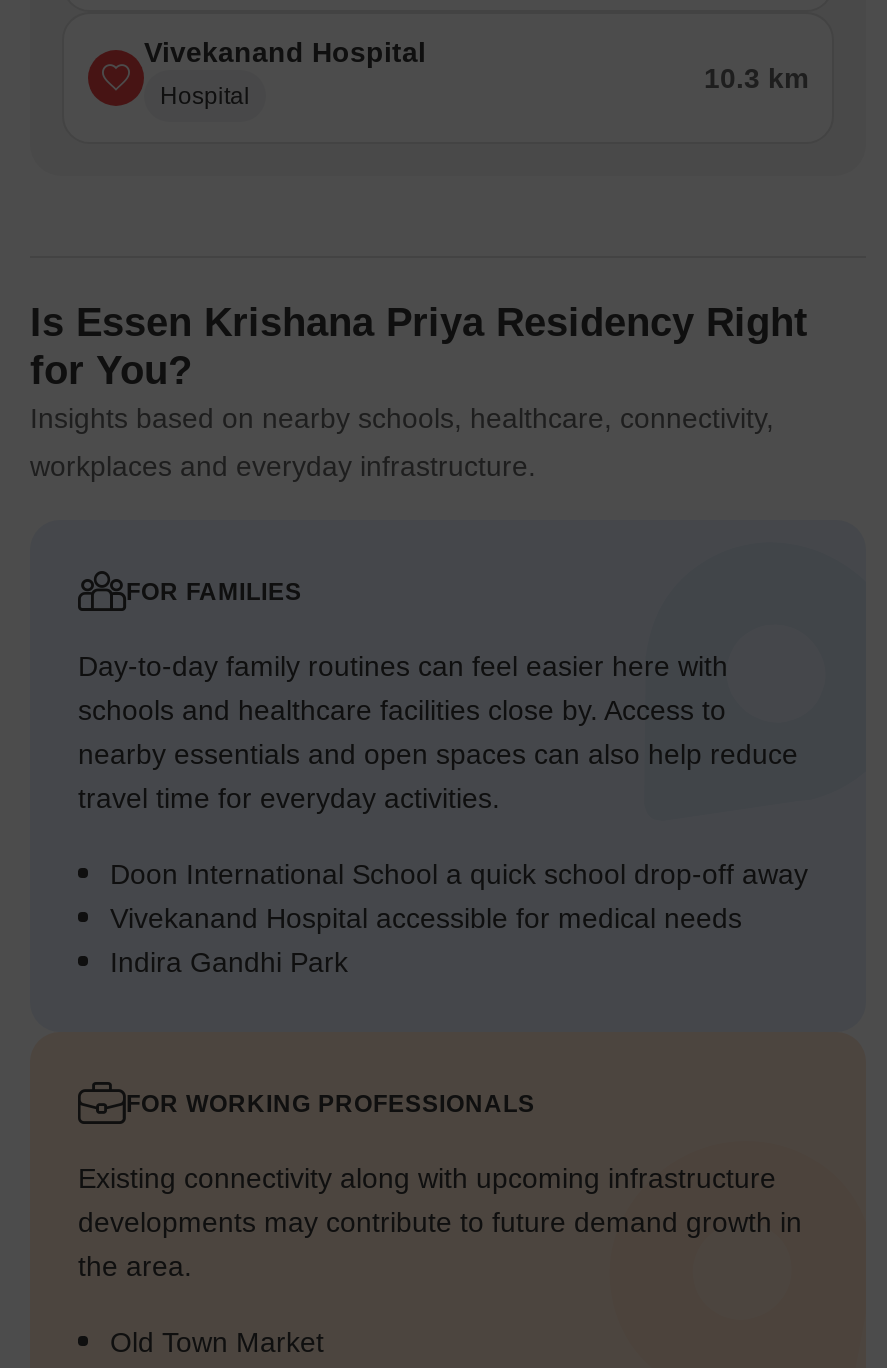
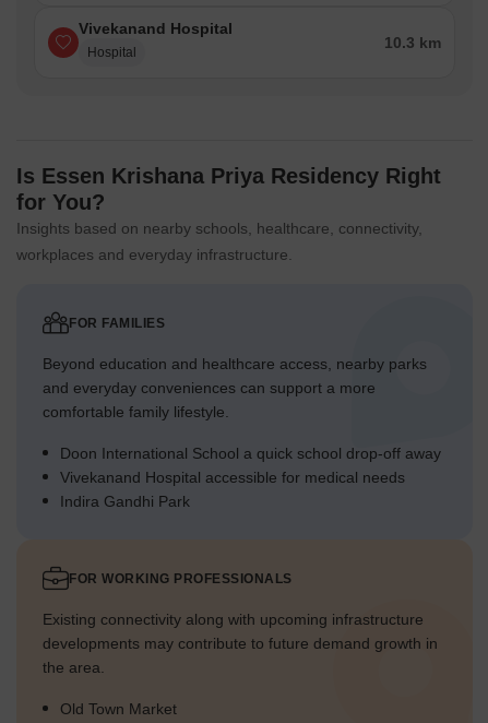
- Day-to-day family routines can feel easier here with
- schools and healthcare facilities close by. Access to
- nearby essentials and open spaces can also help reduce
- travel time for everyday activities.
+ Beyond education and healthcare access, nearby parks
+ and everyday conveniences can support a more
+ comfortable family lifestyle.
